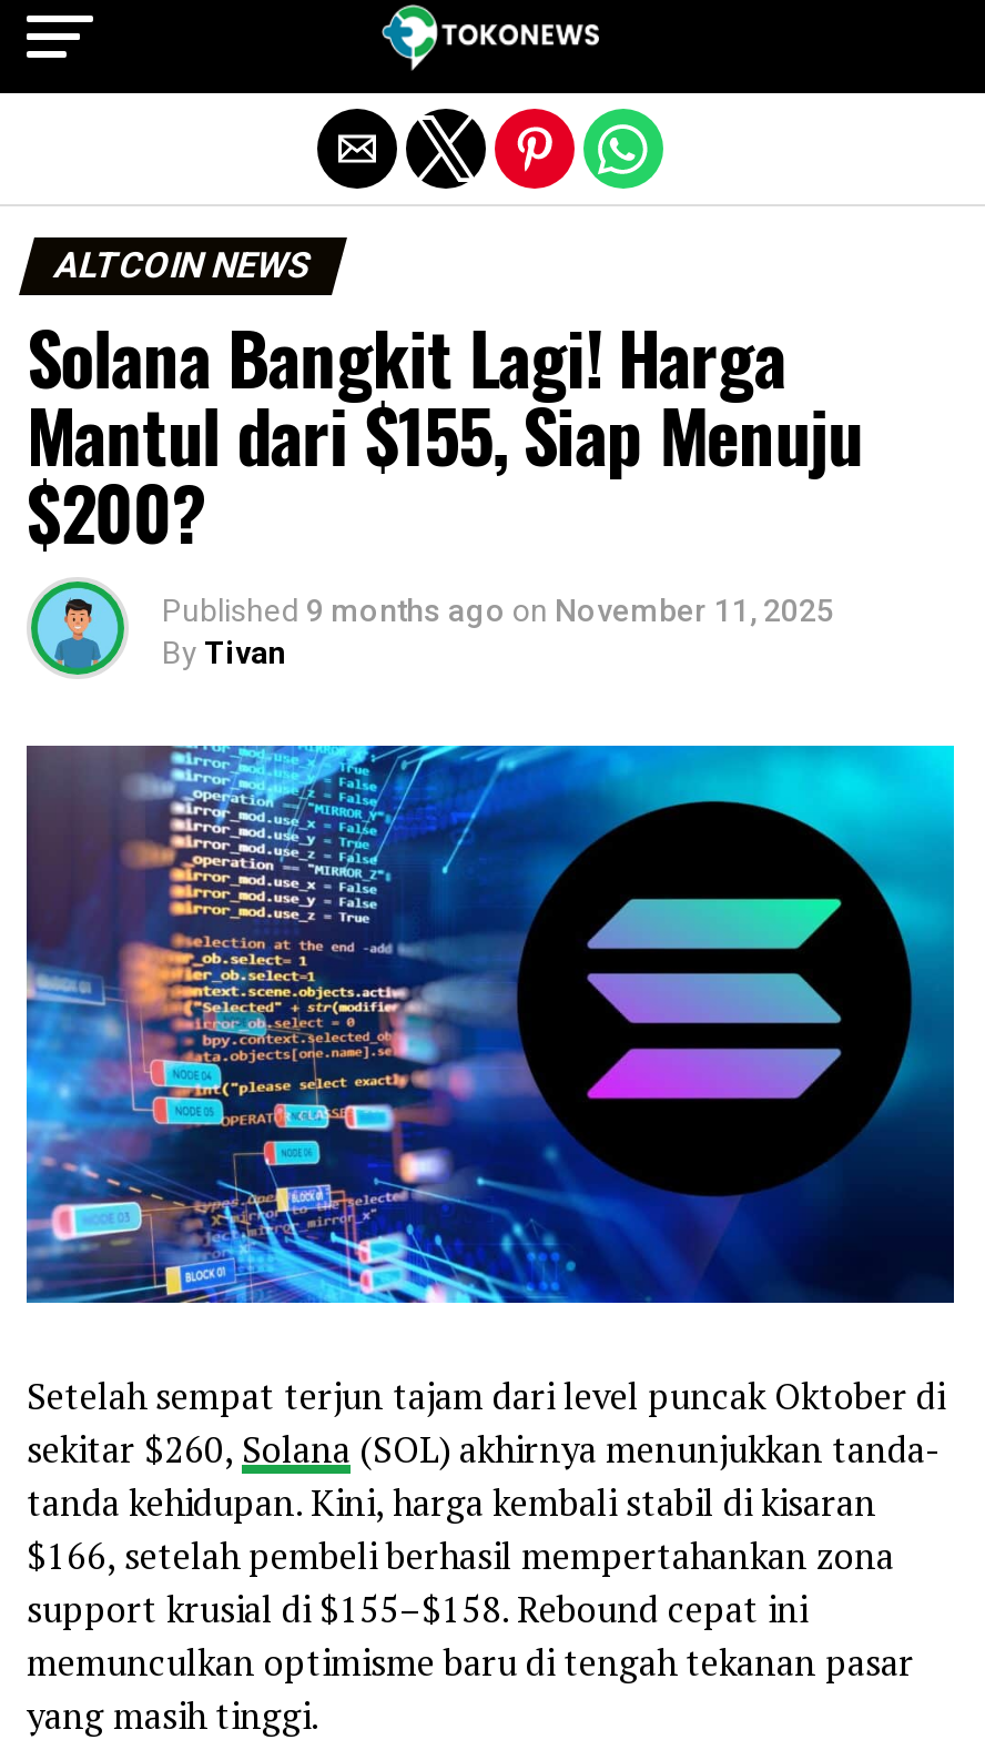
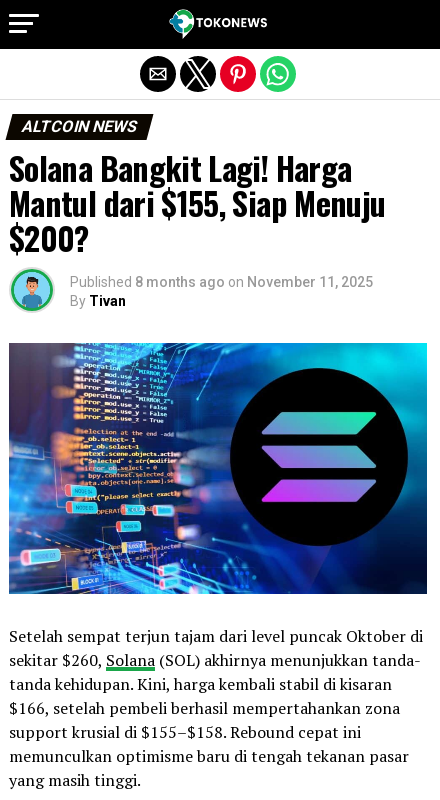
- Published 9 months ago on November 11, 2025
+ Published 8 months ago on November 11, 2025
